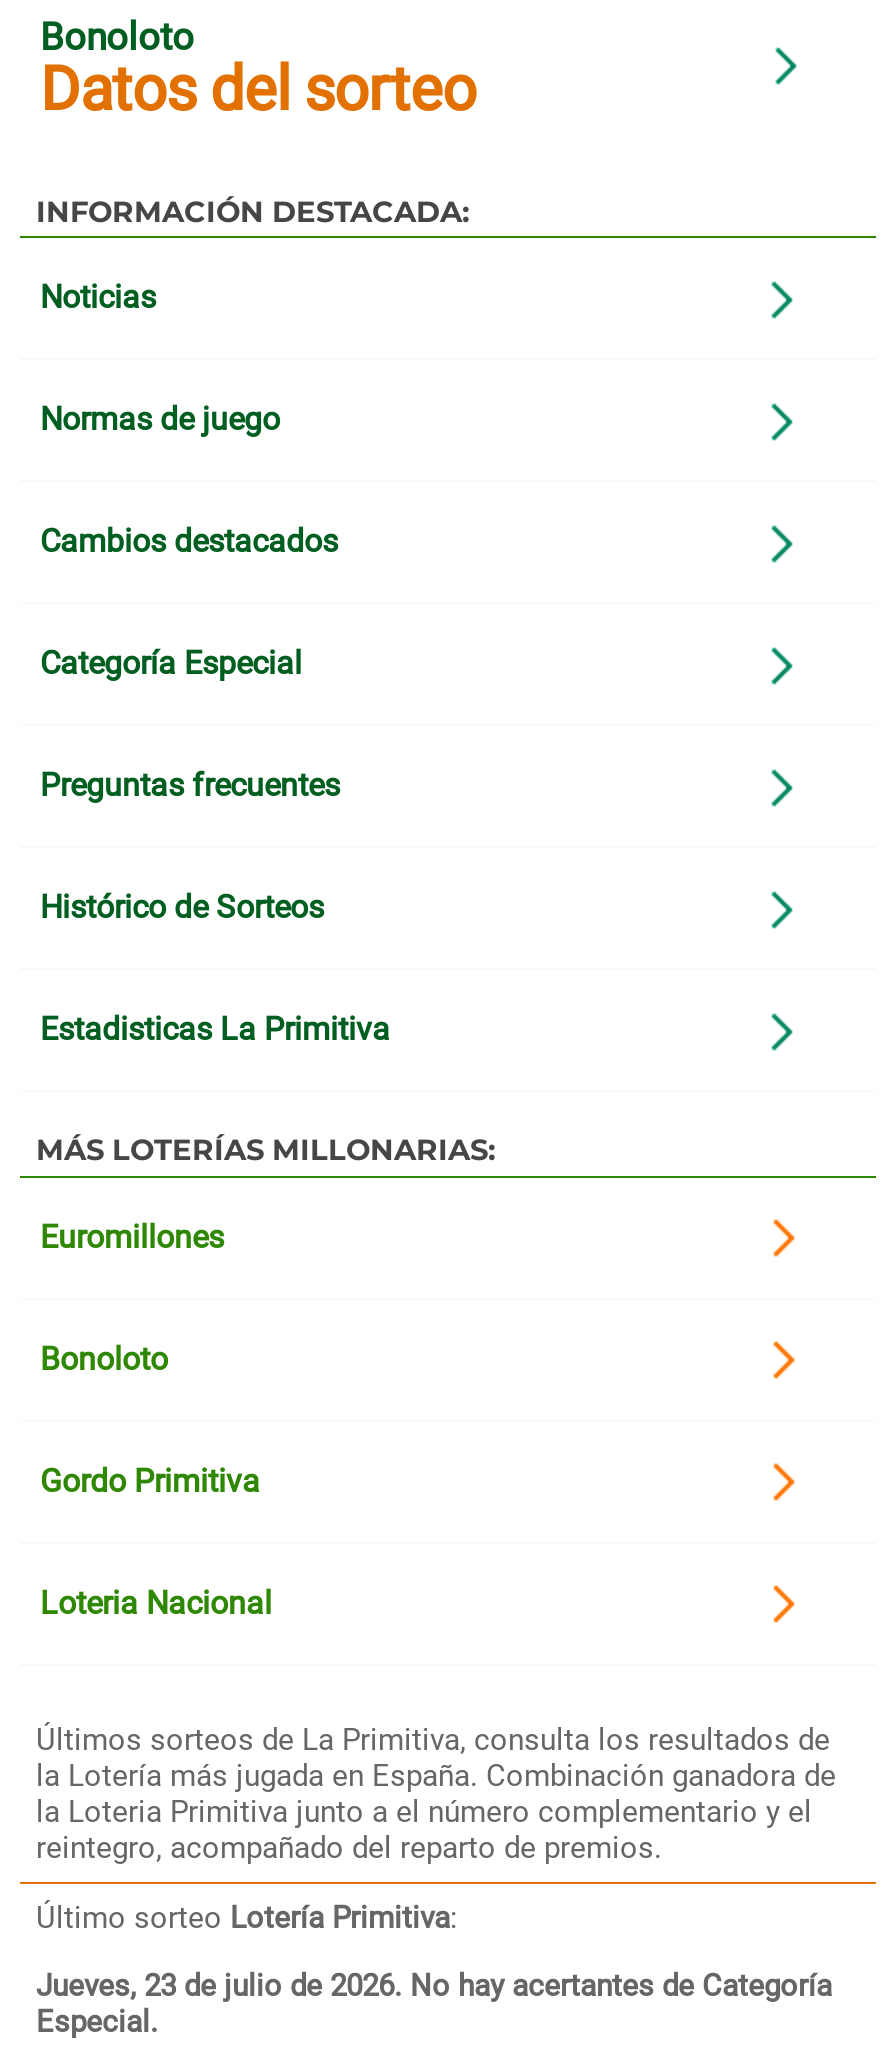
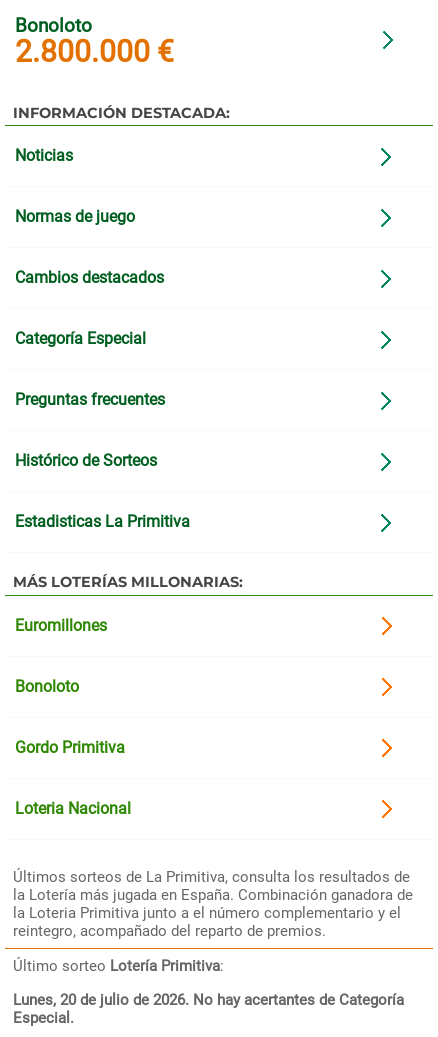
- Datos del sorteo
+ 2.800.000 €

- Jueves, 23 de julio de 2026. No hay acertantes de Categoría
+ Lunes, 20 de julio de 2026. No hay acertantes de Categoría
